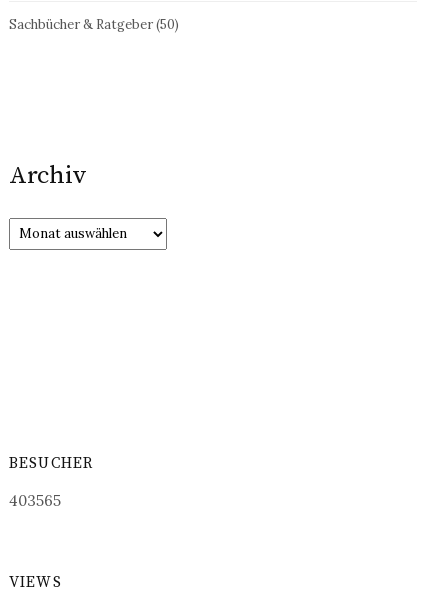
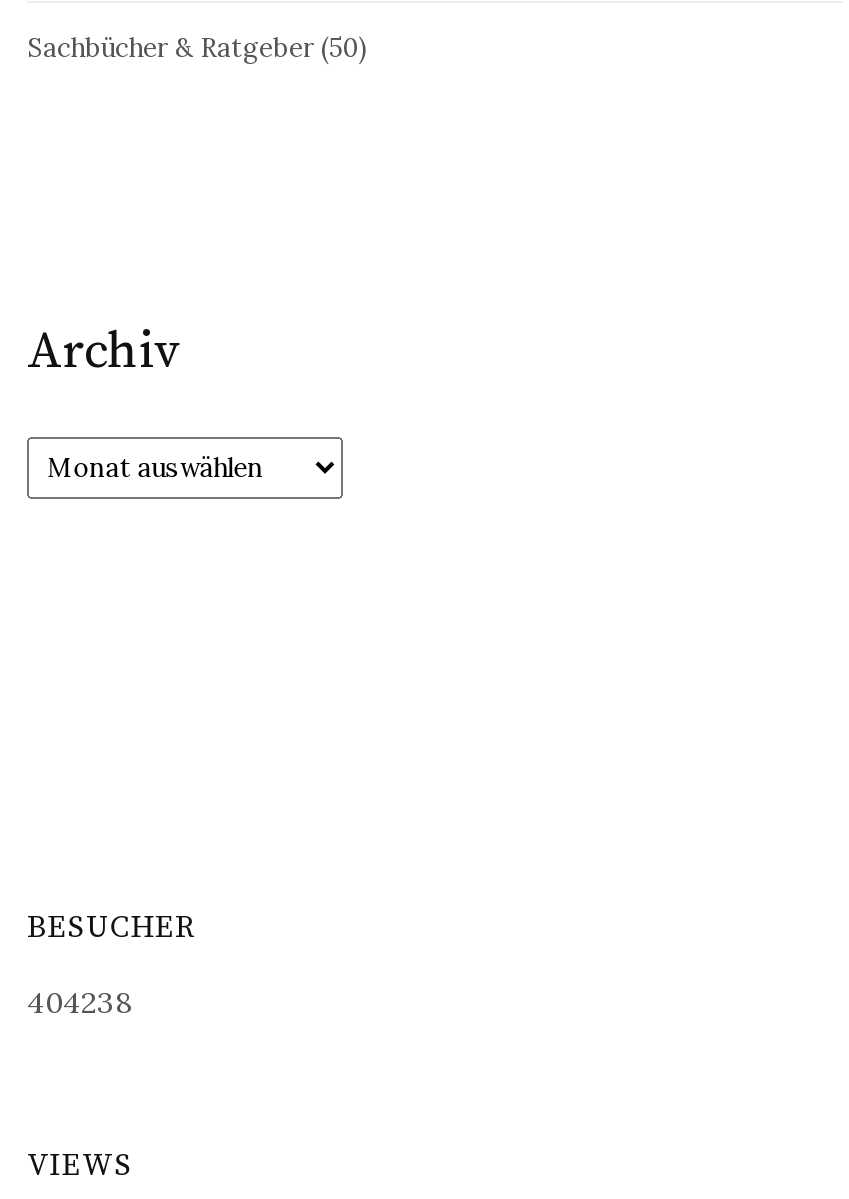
- 403565
+ 404238
